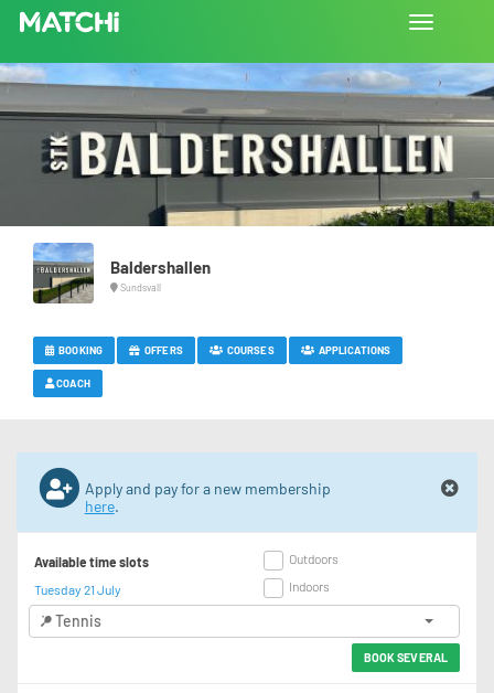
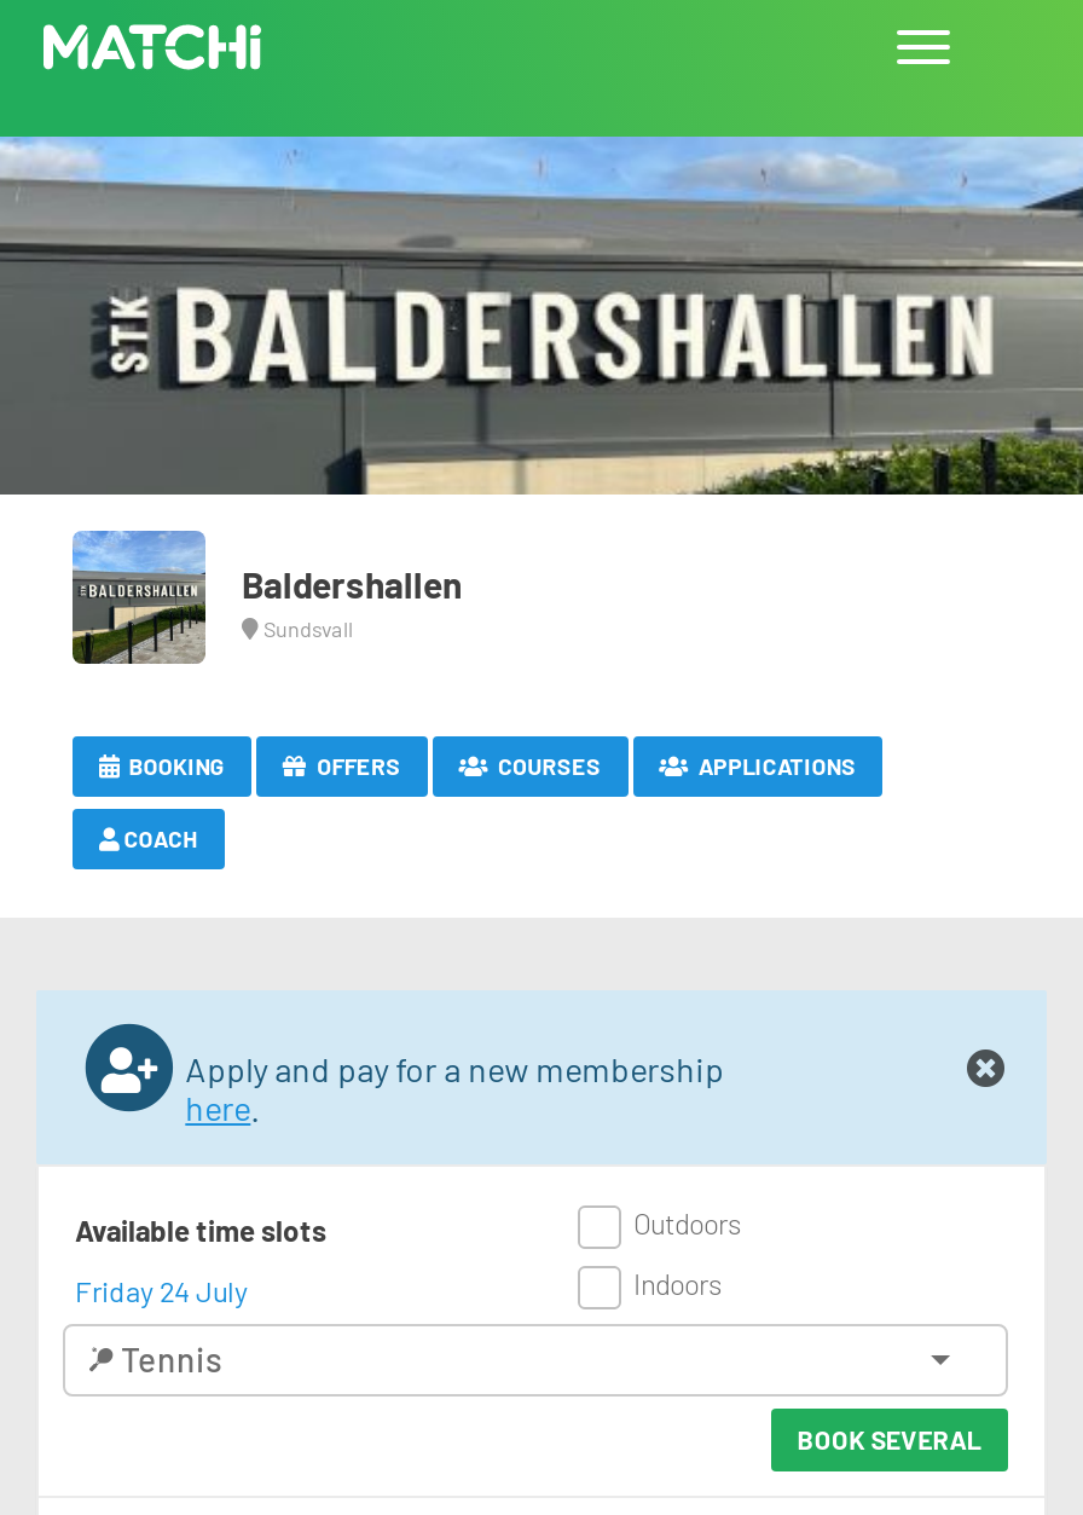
- Tuesday 21 July
+ Friday 24 July
